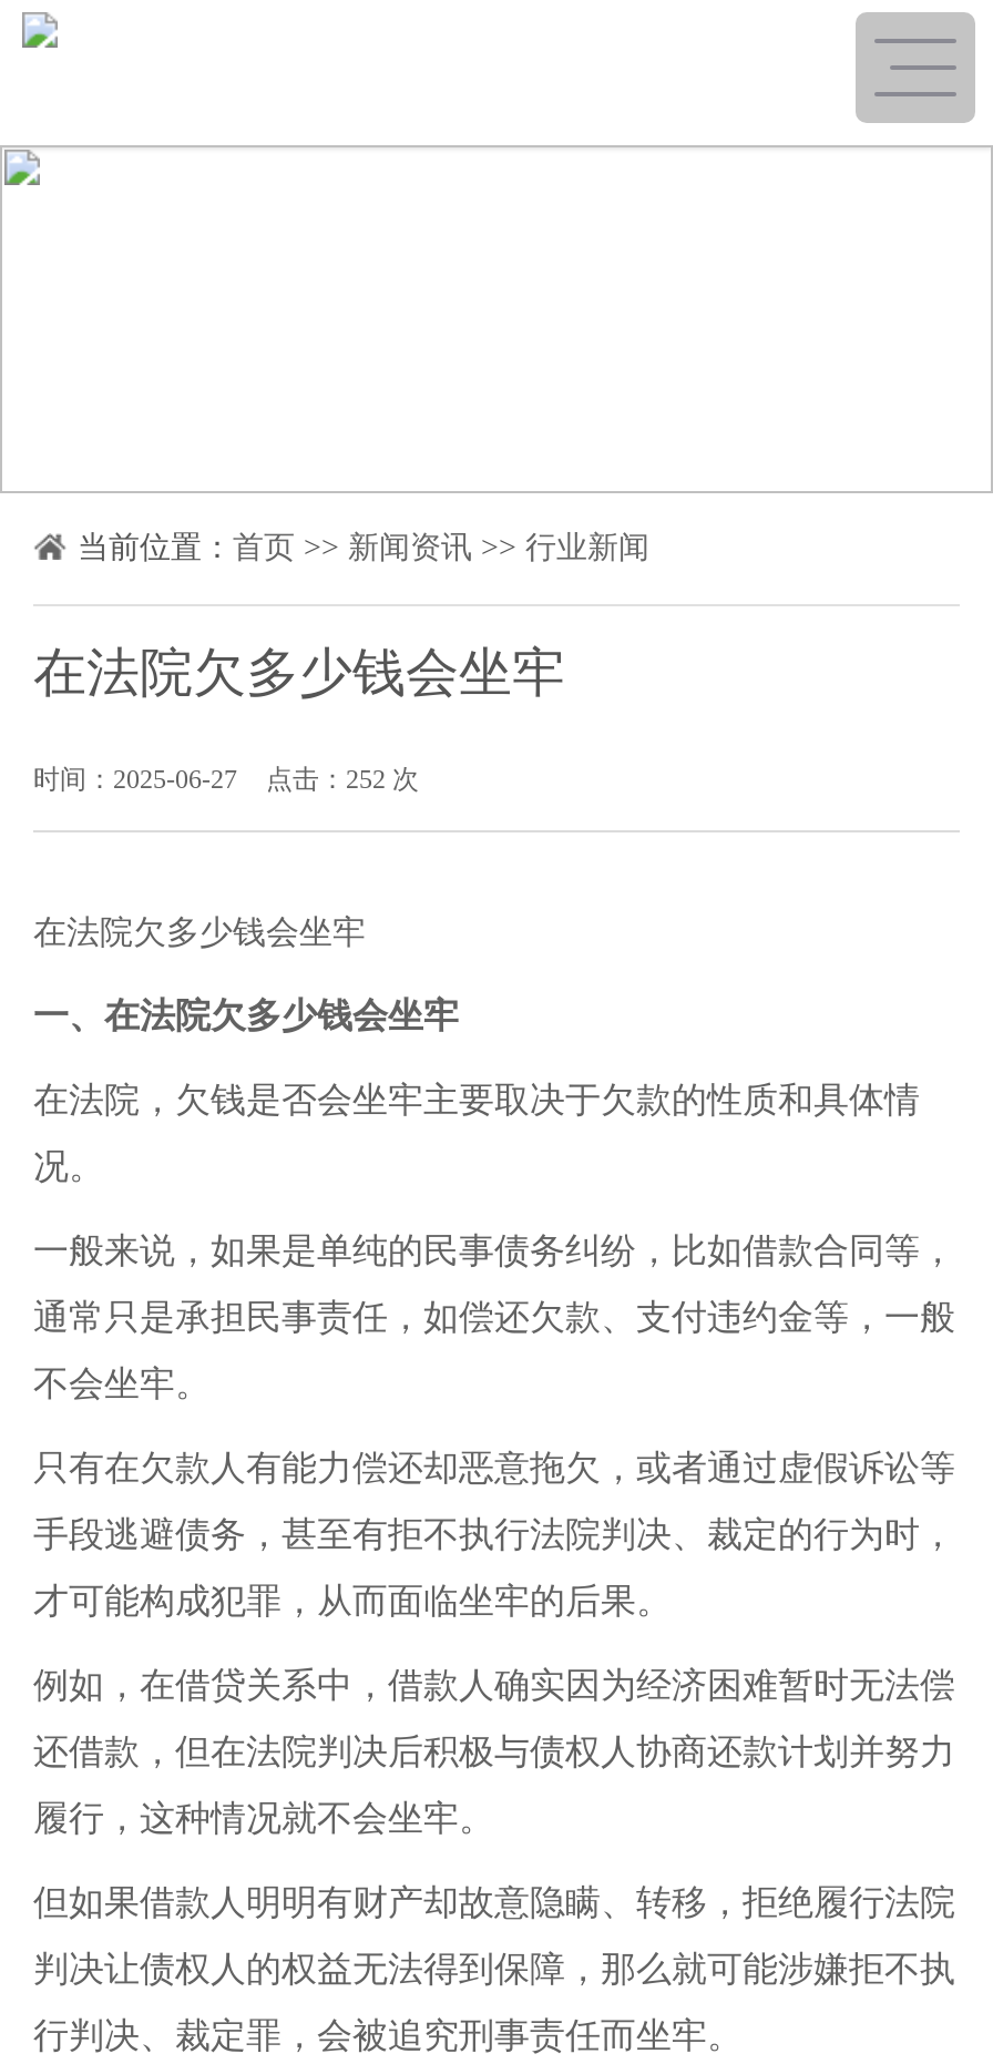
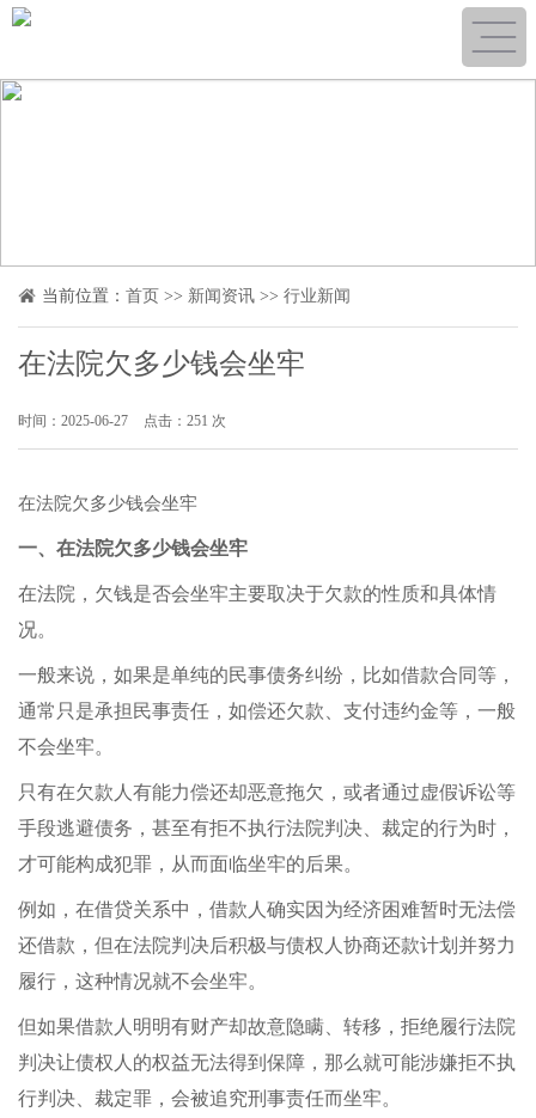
- 时间：2025-06-27 点击：252 次
+ 时间：2025-06-27 点击：251 次
